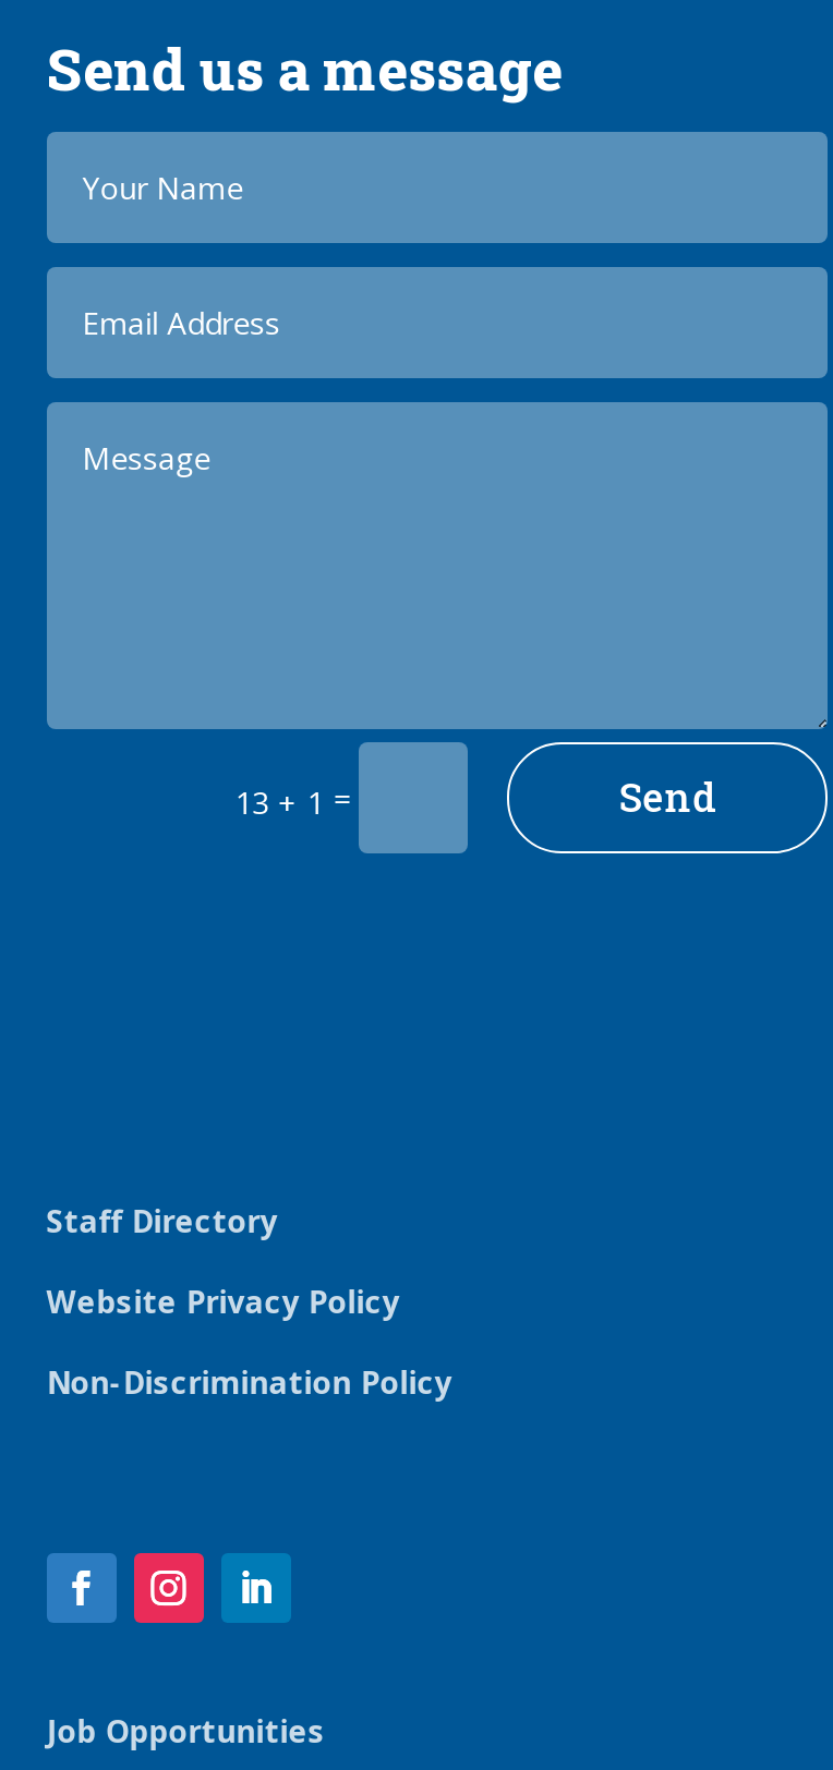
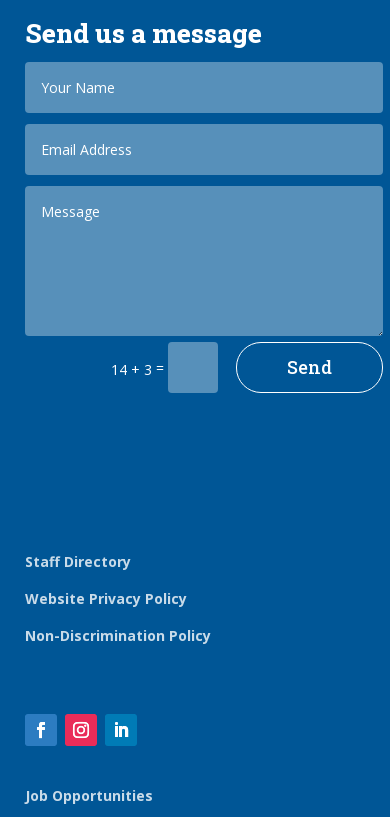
- 13 + 1 =
+ 14 + 3 =
